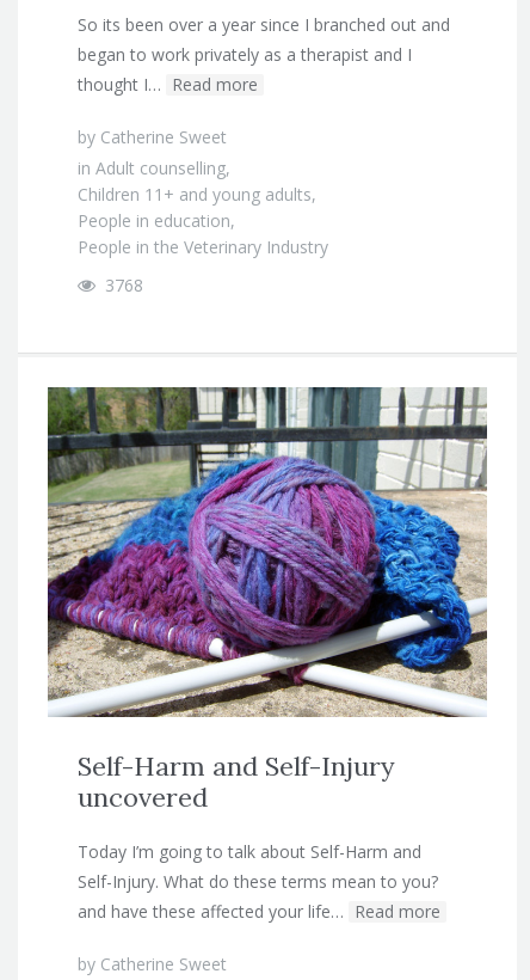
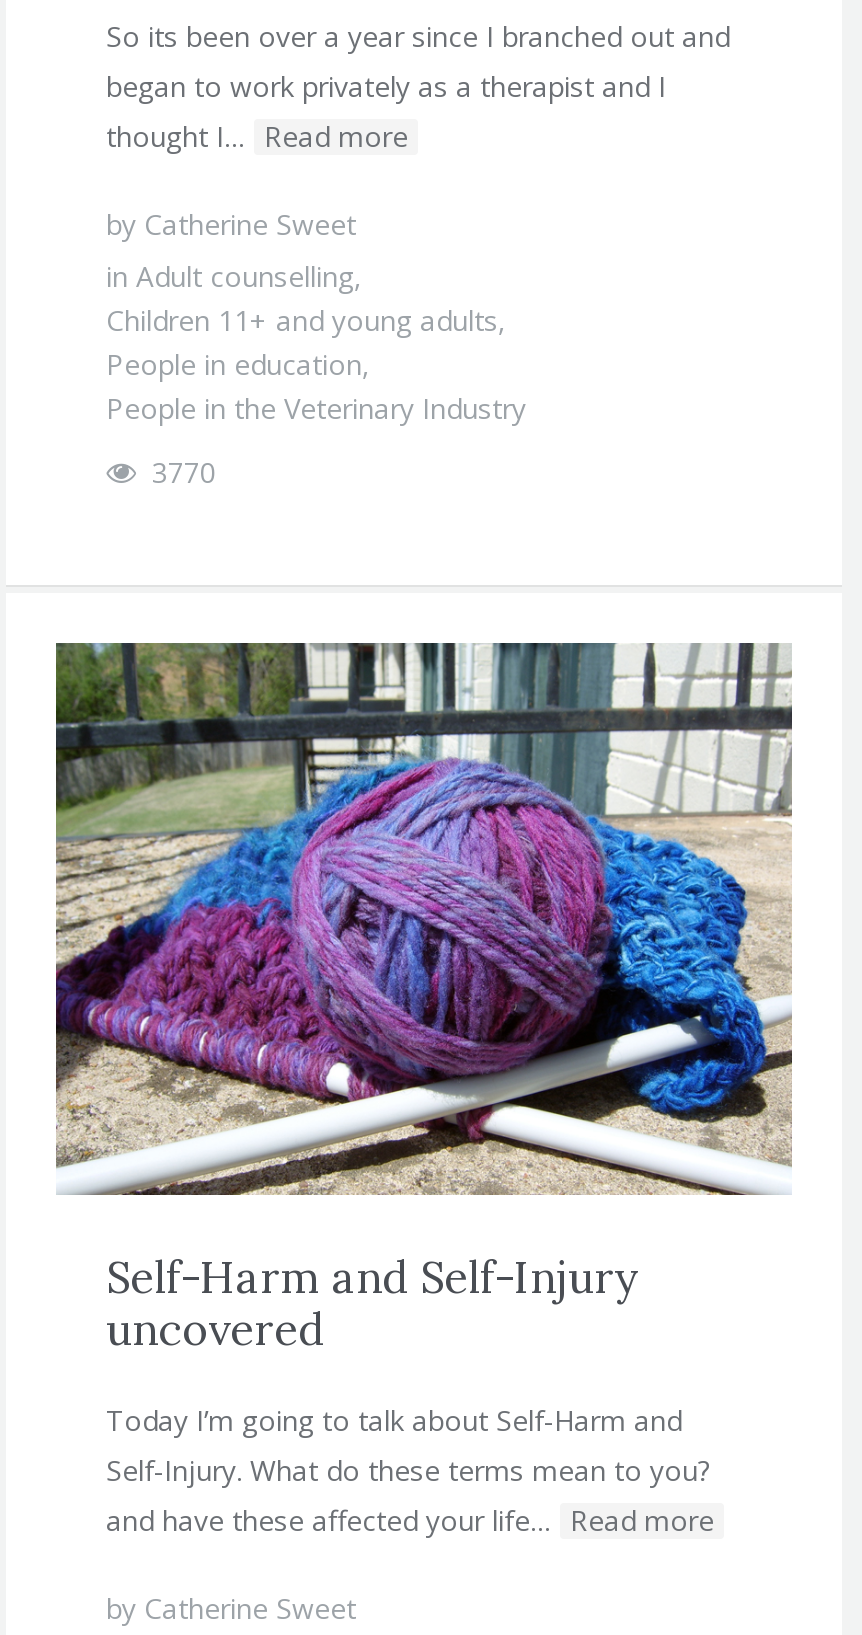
- 3768
+ 3770
